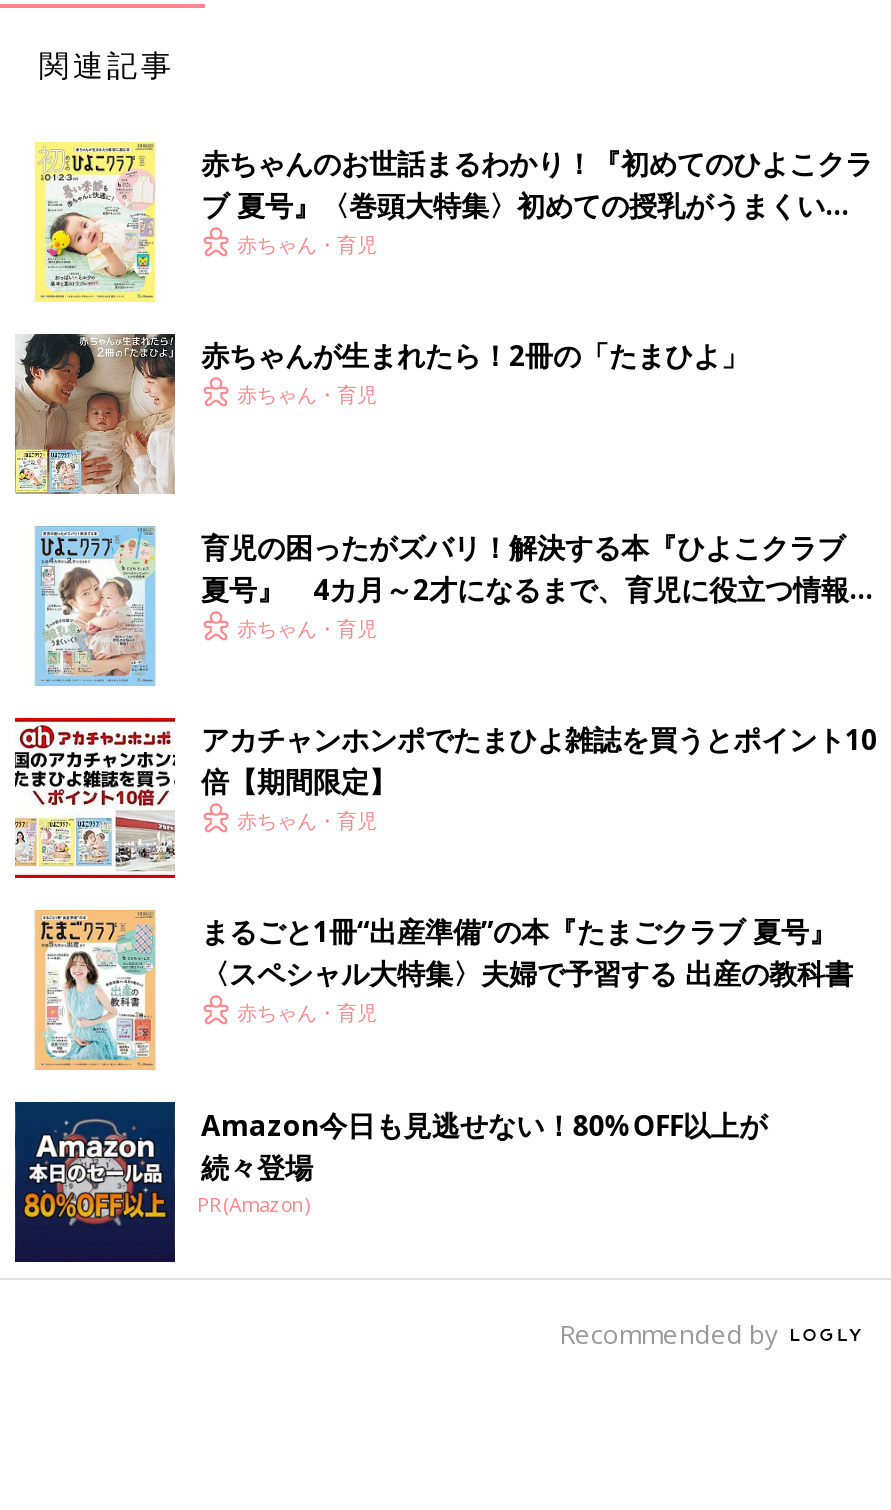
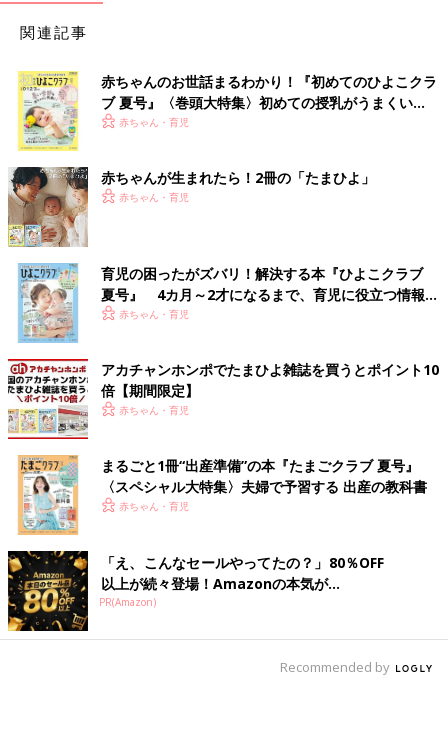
- [image]
- Amazon今日も見逃せない！80%OFF以上が
- 続々登場
+ [image]
+ 「え、こんなセールやってたの？」80％OFF
+ 以上が続々登場！Amazonの本気が...
